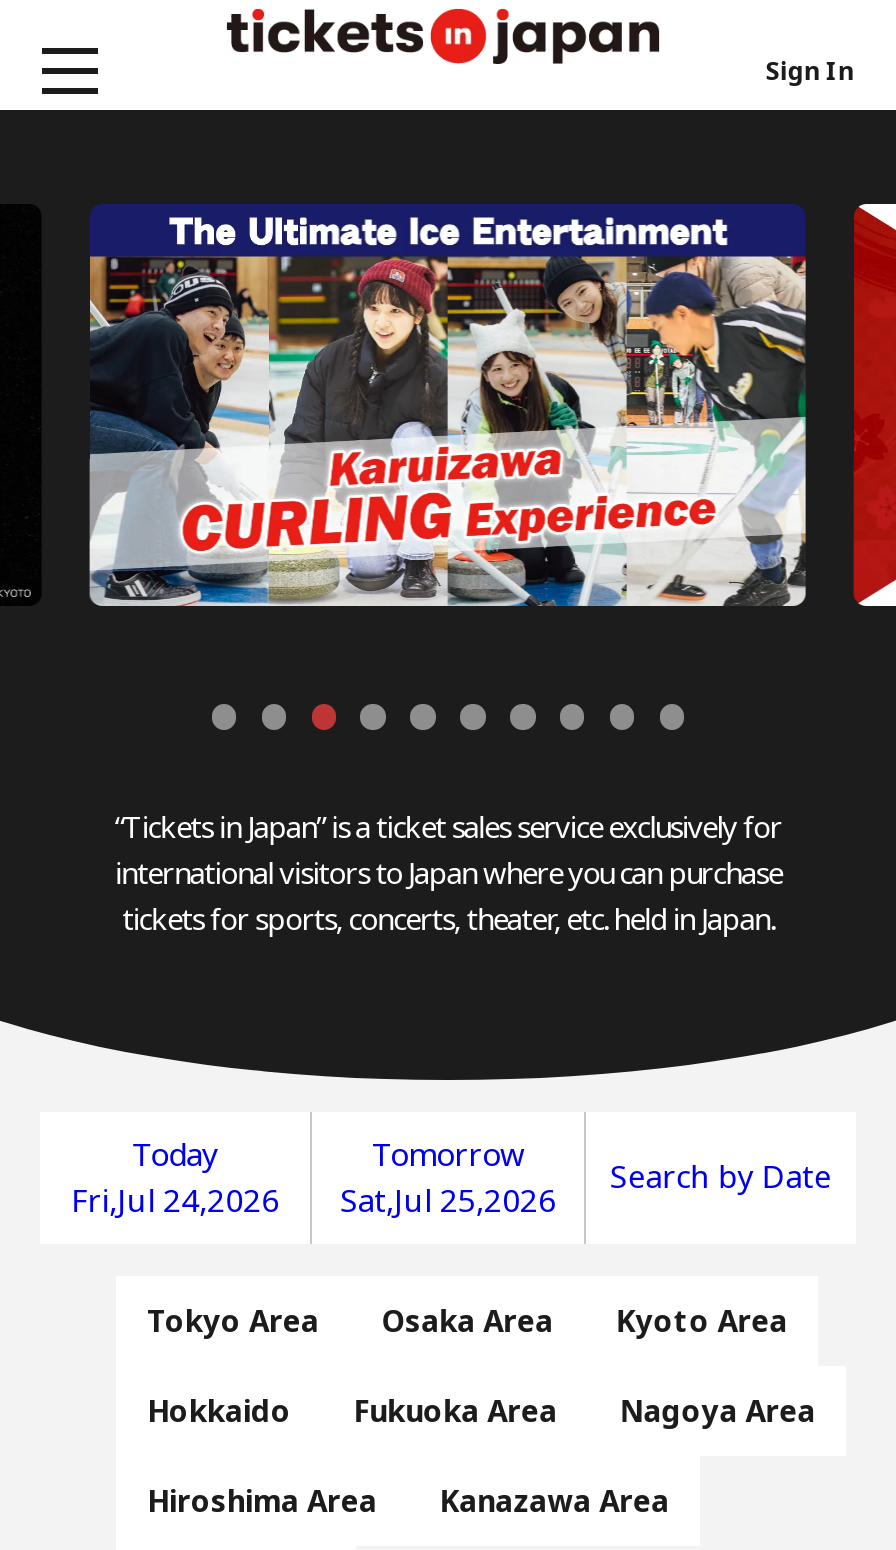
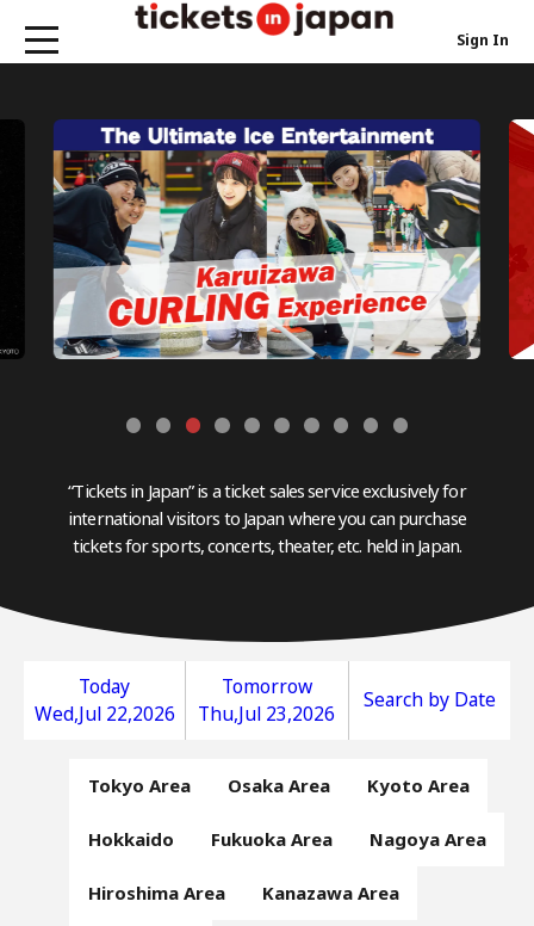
- Fri,Jul 24,2026
+ Wed,Jul 22,2026

- Sat,Jul 25,2026
+ Thu,Jul 23,2026
